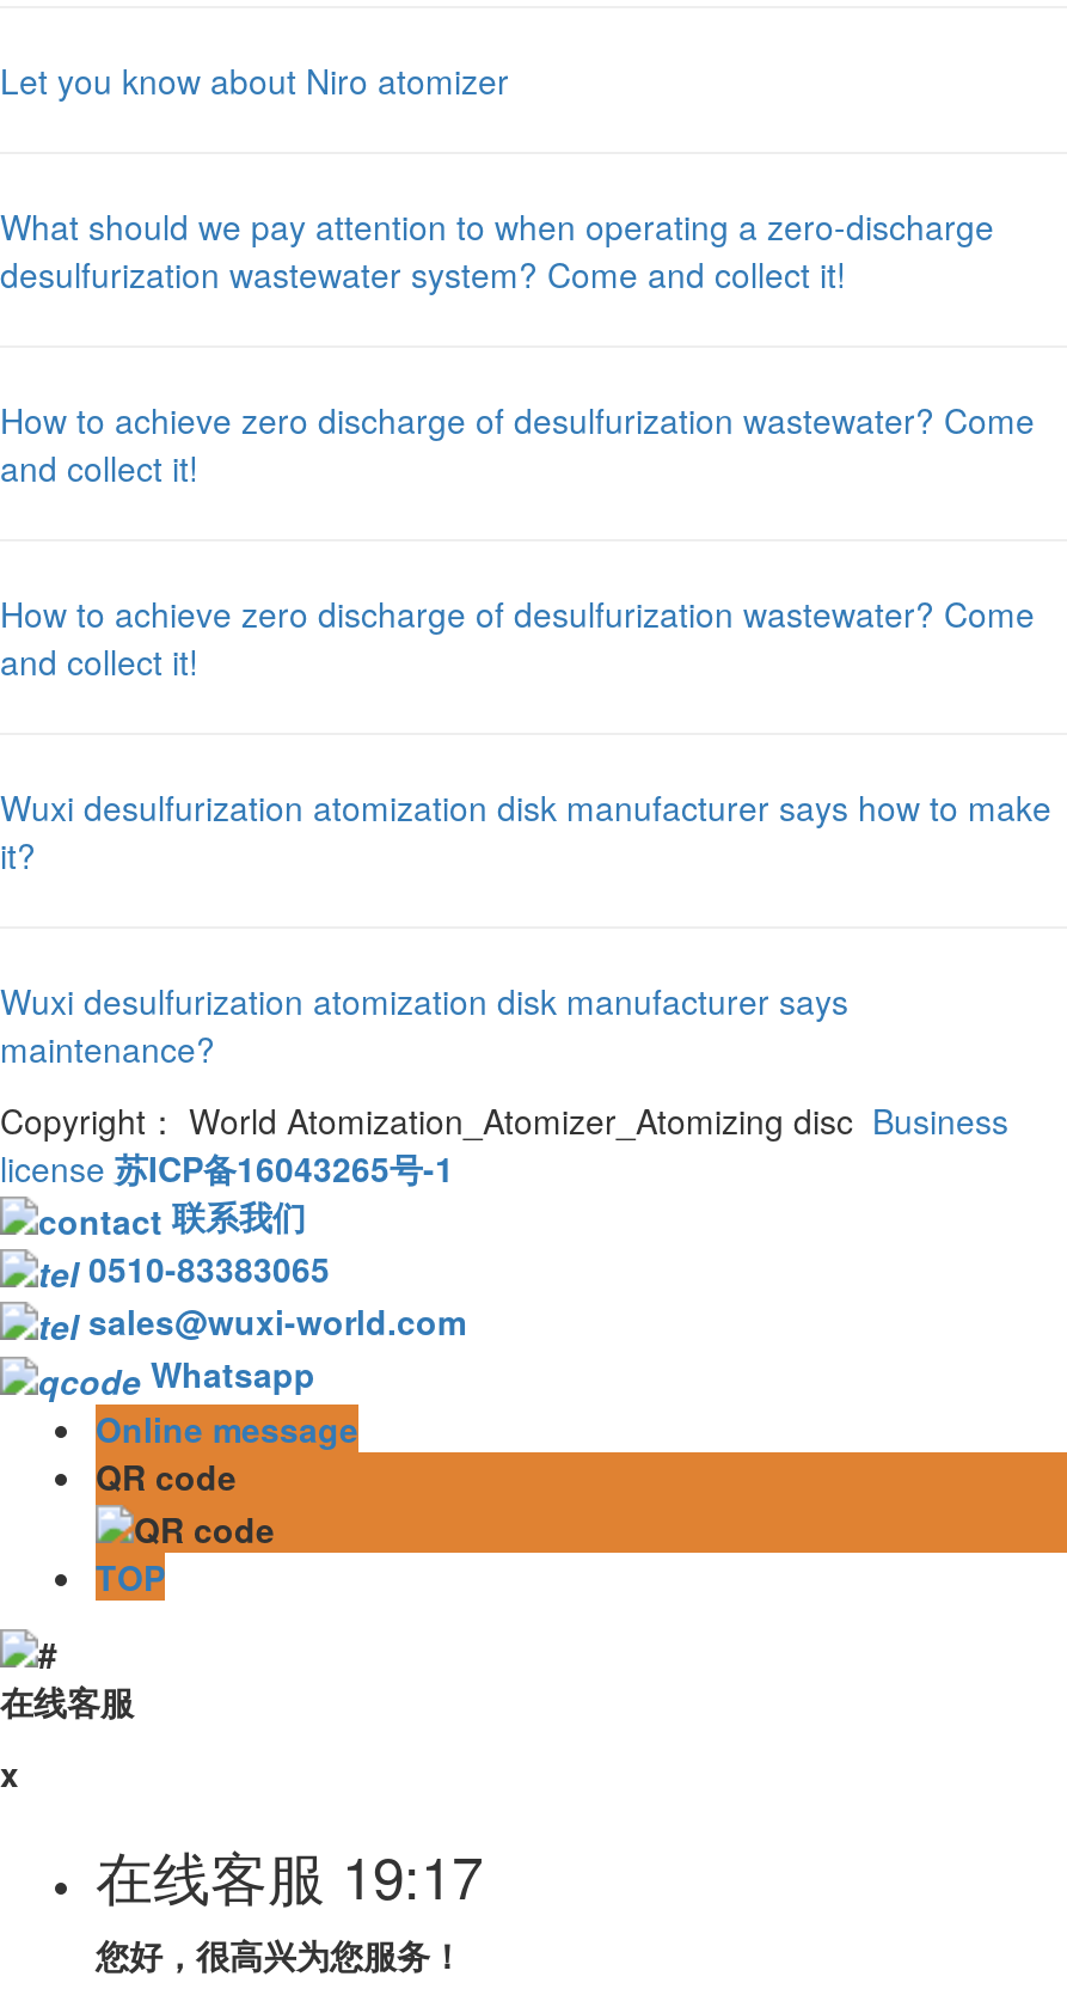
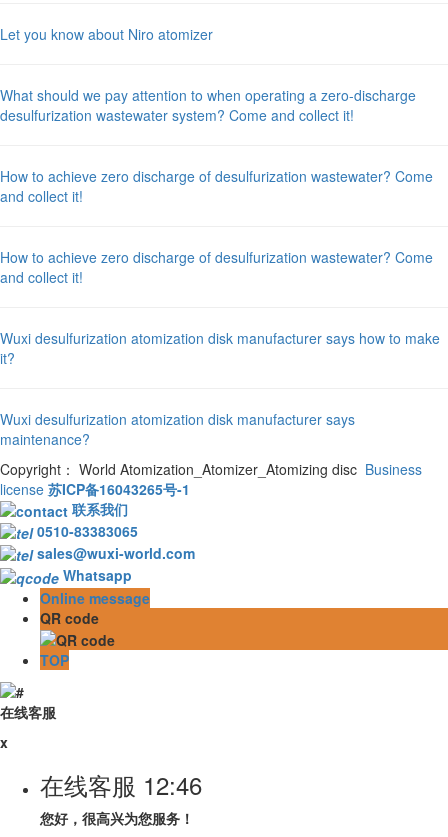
- 在线客服19:17
+ 在线客服12:46
